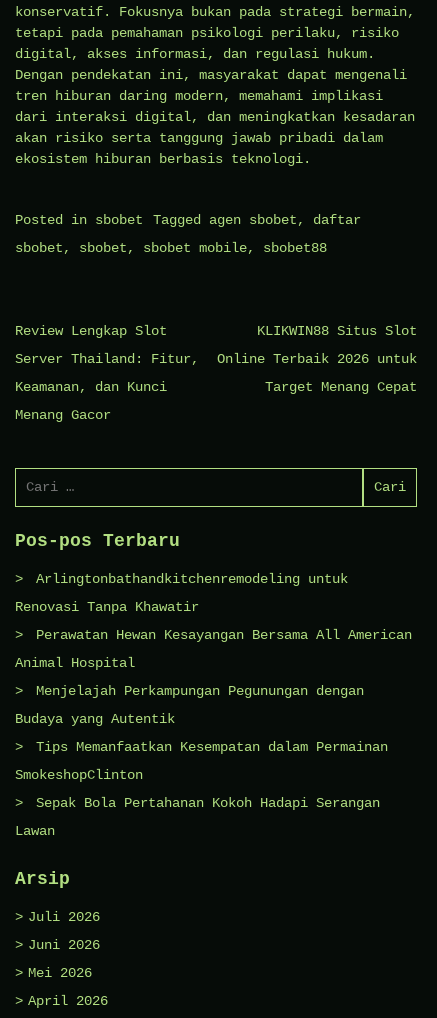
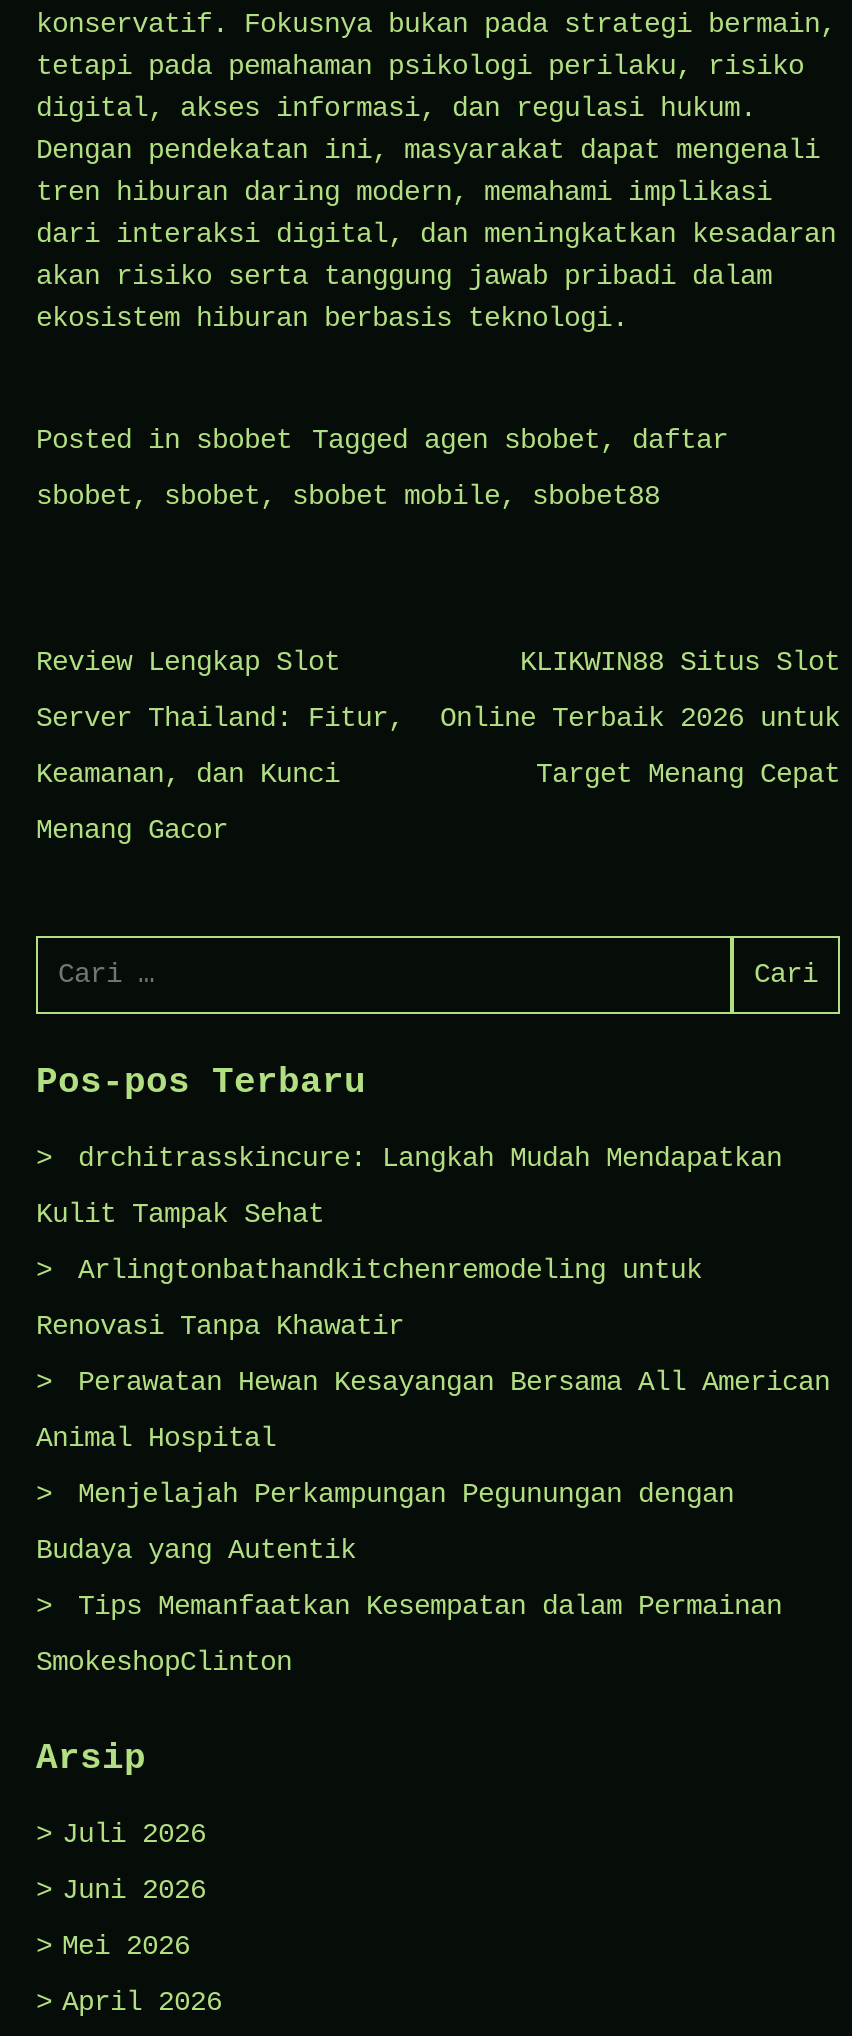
+ drchitrasskincure: Langkah Mudah Mendapatkan
+ Kulit Tampak Sehat

moved down: Arlingtonbathandkitchenremodeling untuk | Renovasi Tanpa Khawatir | Perawatan Hewan Kesayangan Bersama All American | Animal Hospital | Menjelajah Perkampungan Pegunungan dengan | Budaya yang Autentik | Tips Memanfaatkan Kesempatan dalam Permainan | SmokeshopClinton

- Sepak Bola Pertahanan Kokoh Hadapi Serangan
- Lawan
